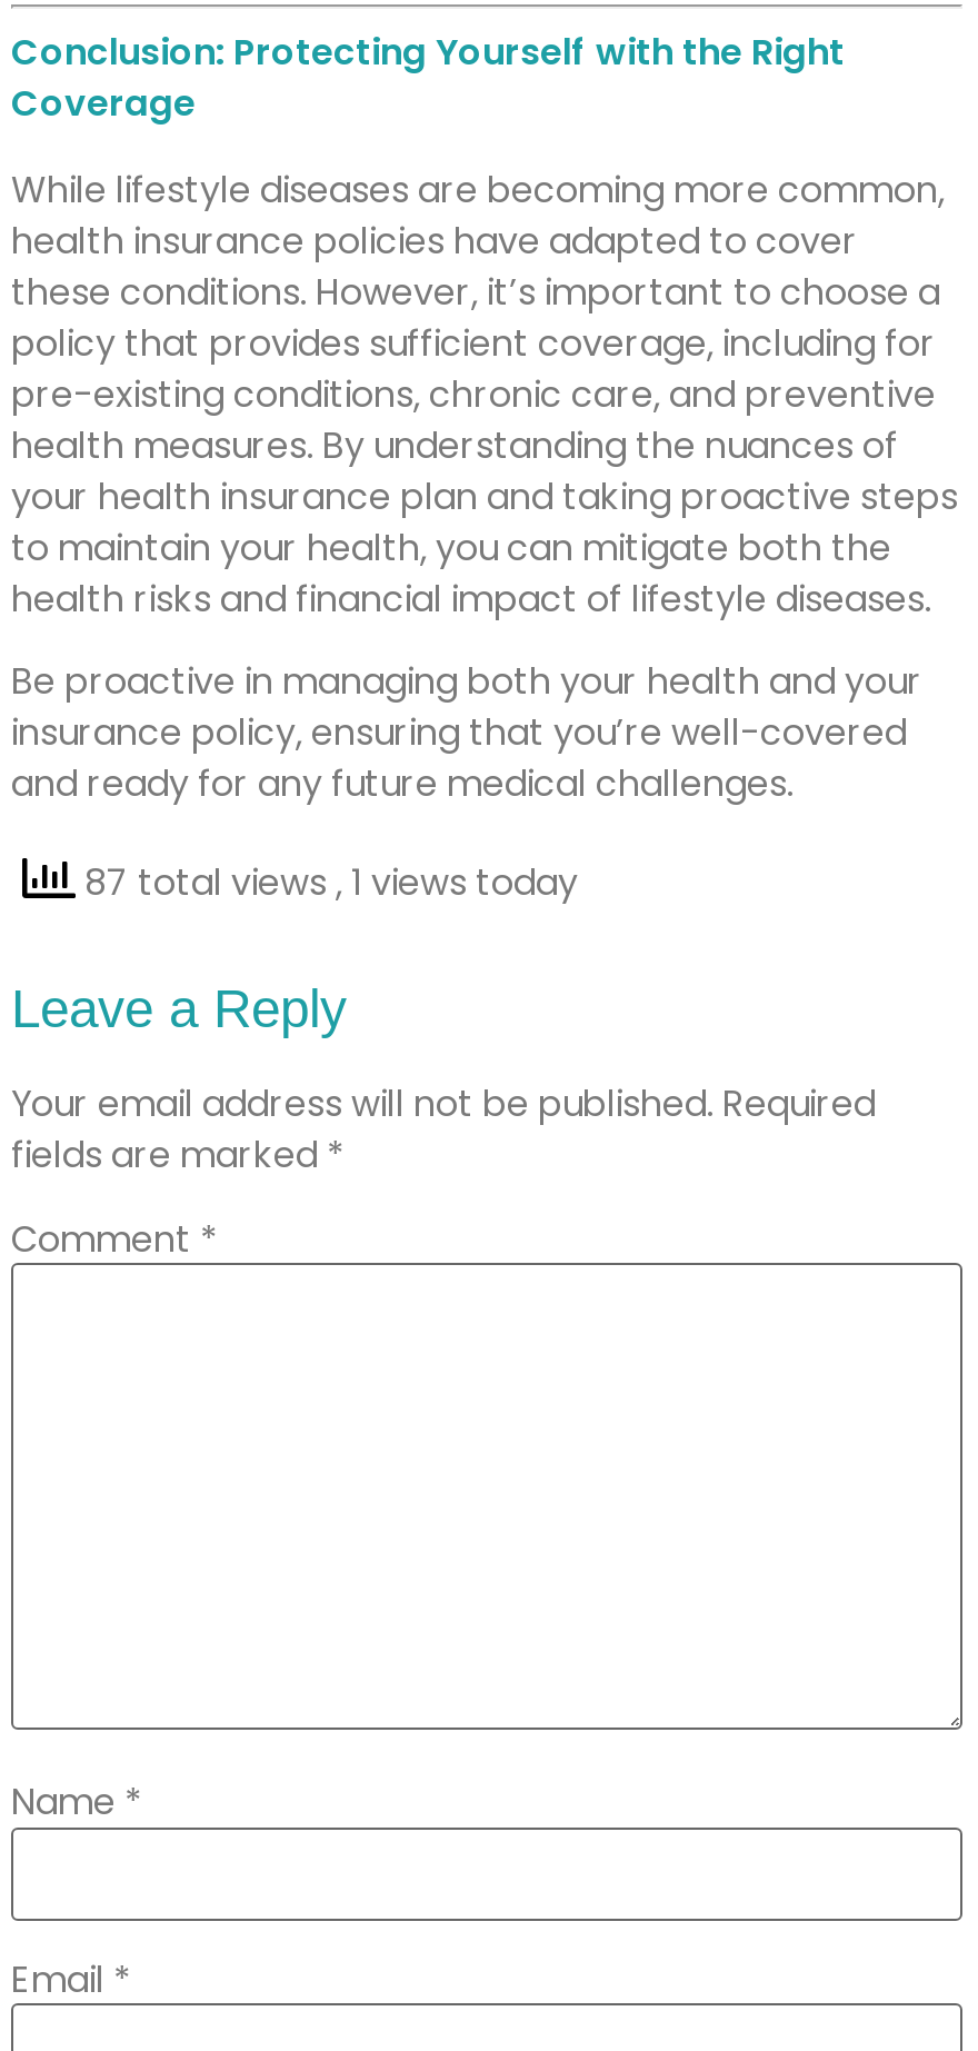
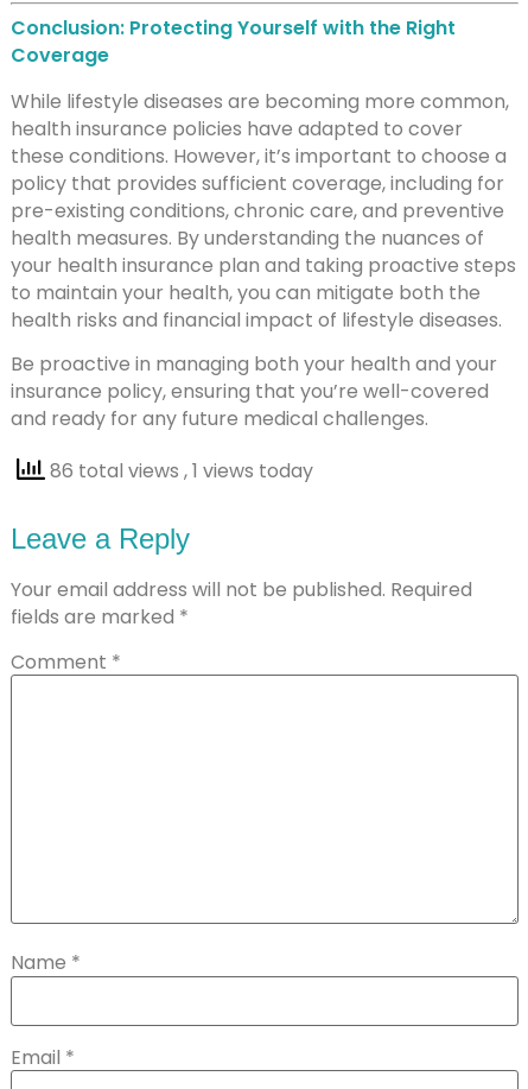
- 87 total views, 1 views today
+ 86 total views, 1 views today
